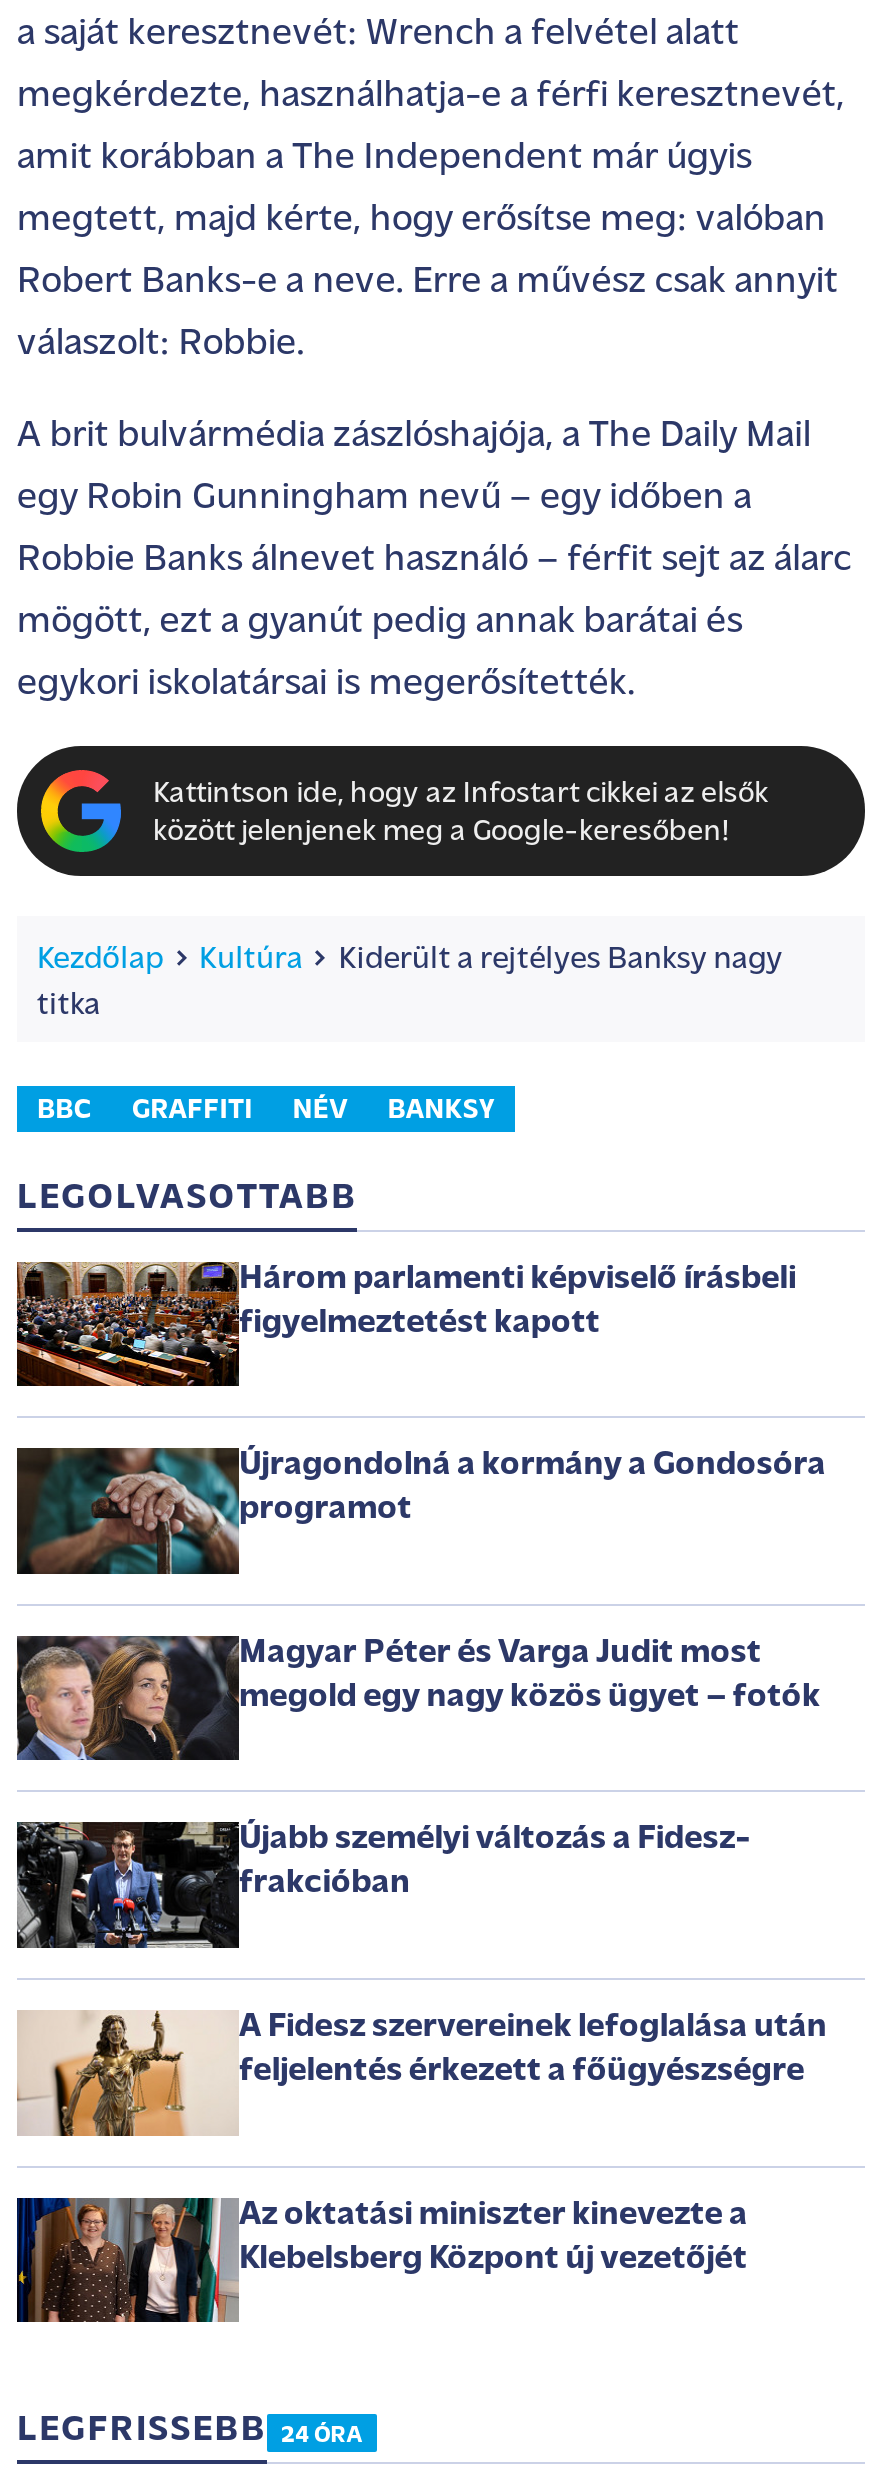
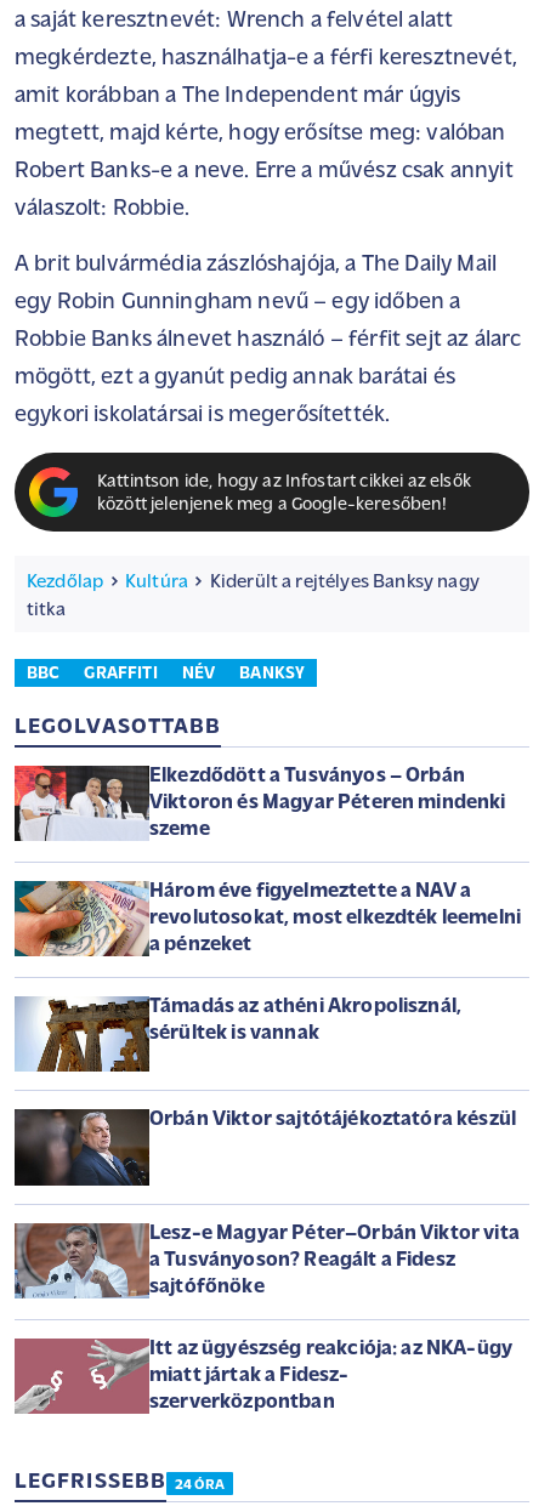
- [image]
- Három parlamenti képviselő írásbeli
- figyelmeztetést kapott
+ [image]
+ Elkezdődött a Tusványos – Orbán
+ Viktoron és Magyar Péteren mindenki
+ szeme

- [image]
- Újragondolná a kormány a Gondosóra
- programot
+ [image]
+ Három éve figyelmeztette a NAV a
+ revolutosokat, most elkezdték leemelni
+ a pénzeket

- [image]
- Magyar Péter és Varga Judit most
- megold egy nagy közös ügyet – fotók
+ [image]
+ Támadás az athéni Akropolisznál,
+ sérültek is vannak

- [image]
- Újabb személyi változás a Fidesz-
- frakcióban
+ [image]
+ Orbán Viktor sajtótájékoztatóra készül

- [image]
- A Fidesz szervereinek lefoglalása után
- feljelentés érkezett a főügyészségre
+ [image]
+ Lesz-e Magyar Péter–Orbán Viktor vita
+ a Tusványoson? Reagált a Fidesz
+ sajtófőnöke

- [image]
- Az oktatási miniszter kinevezte a
- Klebelsberg Központ új vezetőjét
+ [image]
+ Itt az ügyészség reakciója: az NKA-ügy
+ miatt jártak a Fidesz-
+ szerverközpontban
